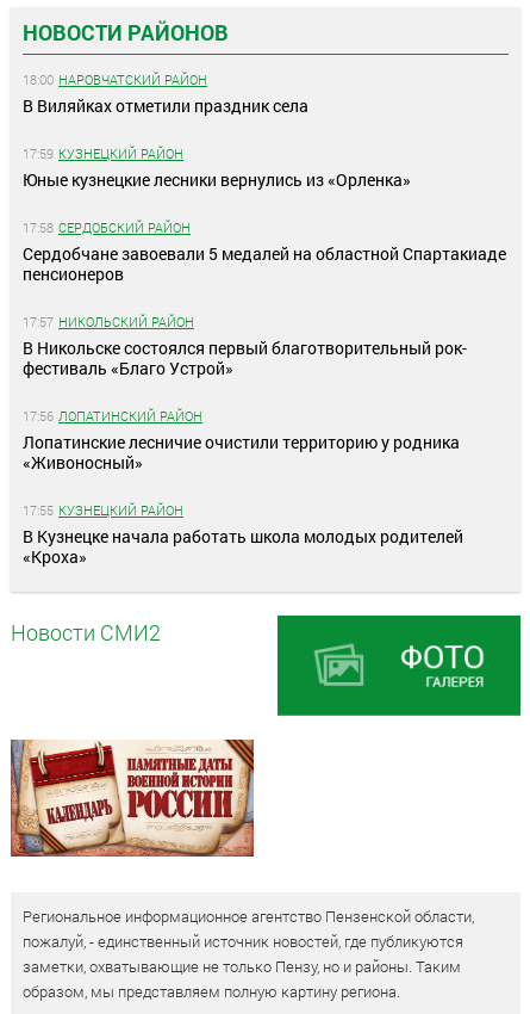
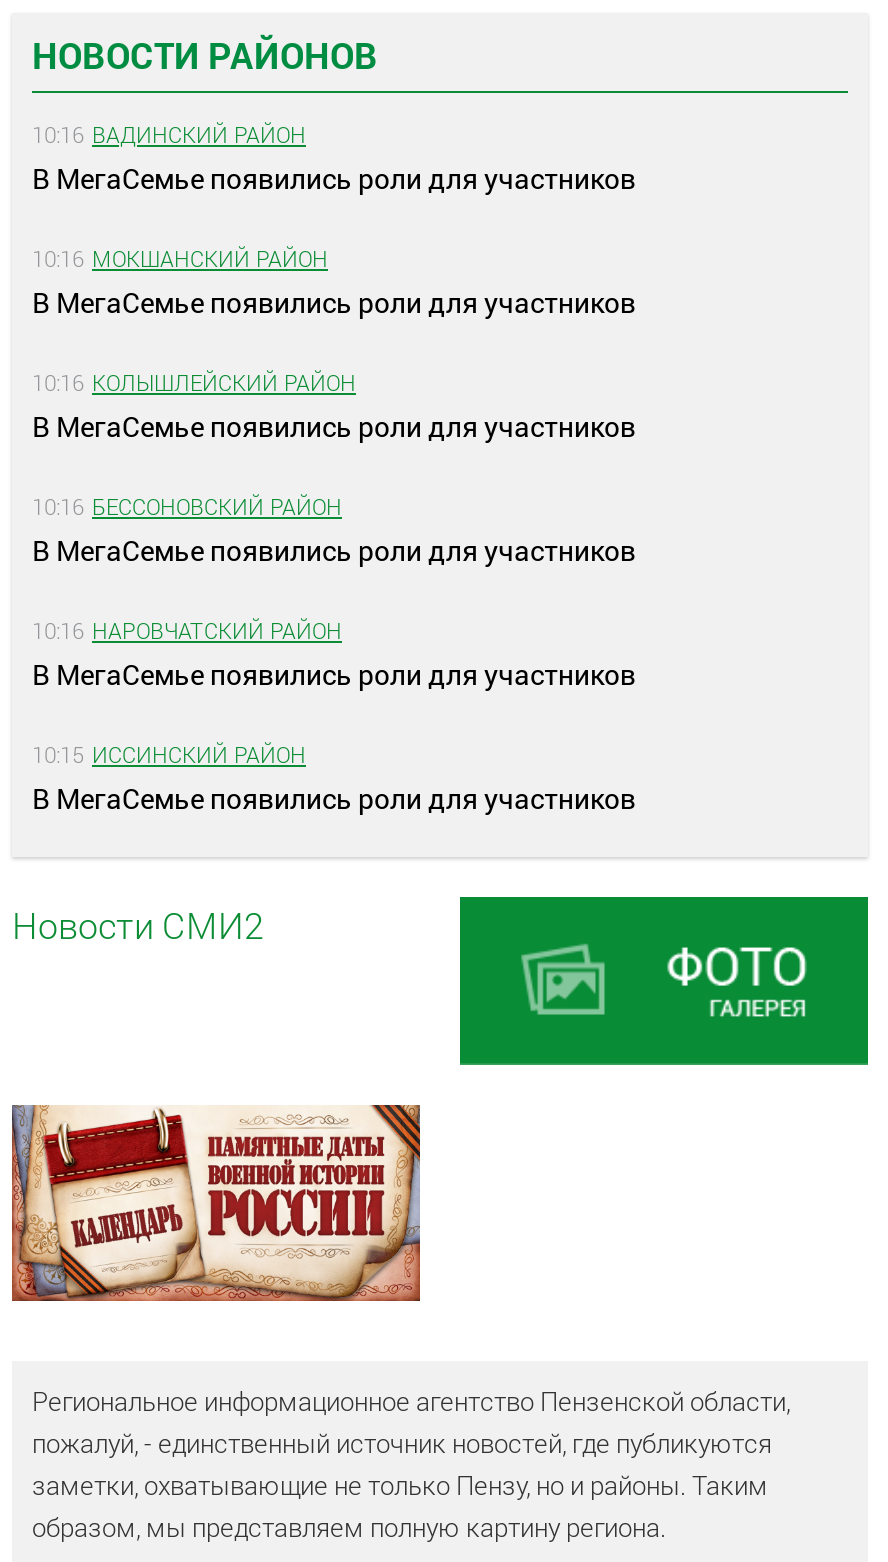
- 18:00 НАРОВЧАТСКИЙ РАЙОН
- В Виляйках отметили праздник села
+ 10:16 ВАДИНСКИЙ РАЙОН
+ В МегаСемье появились роли для участников

- 17:59 КУЗНЕЦКИЙ РАЙОН
- Юные кузнецкие лесники вернулись из «Орленка»
+ 10:16 МОКШАНСКИЙ РАЙОН
+ В МегаСемье появились роли для участников

- 17:58 СЕРДОБСКИЙ РАЙОН
- Сердобчане завоевали 5 медалей на областной Спартакиаде
- пенсионеров
+ 10:16 КОЛЫШЛЕЙСКИЙ РАЙОН
+ В МегаСемье появились роли для участников

- 17:57 НИКОЛЬСКИЙ РАЙОН
- В Никольске состоялся первый благотворительный рок-
- фестиваль «Благо Устрой»
+ 10:16 БЕССОНОВСКИЙ РАЙОН
+ В МегаСемье появились роли для участников

- 17:56 ЛОПАТИНСКИЙ РАЙОН
- Лопатинские лесничие очистили территорию у родника
- «Живоносный»
+ 10:16 НАРОВЧАТСКИЙ РАЙОН
+ В МегаСемье появились роли для участников

- 17:55 КУЗНЕЦКИЙ РАЙОН
- В Кузнецке начала работать школа молодых родителей
- «Кроха»
+ 10:15 ИССИНСКИЙ РАЙОН
+ В МегаСемье появились роли для участников
